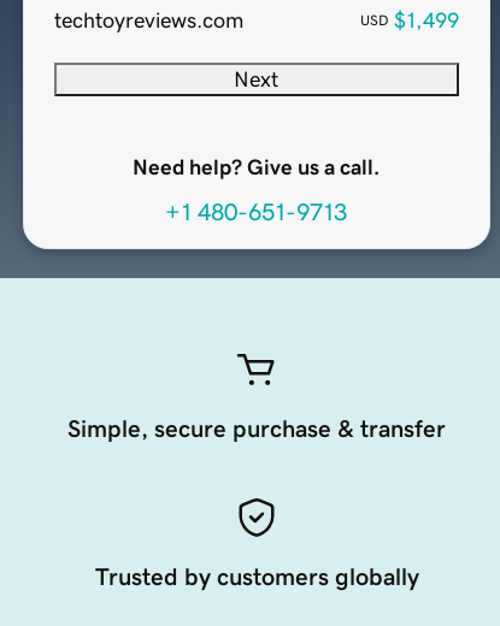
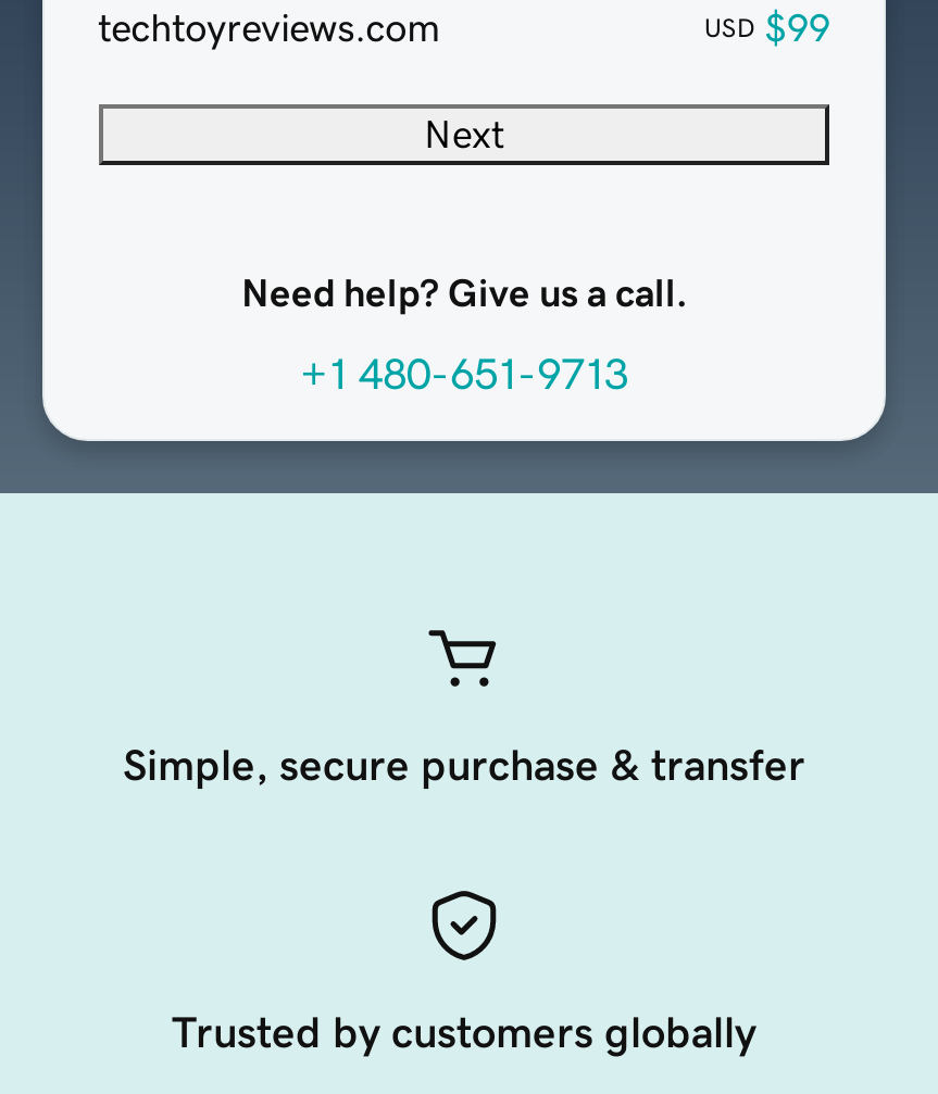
- USD $1,499
+ USD $99
